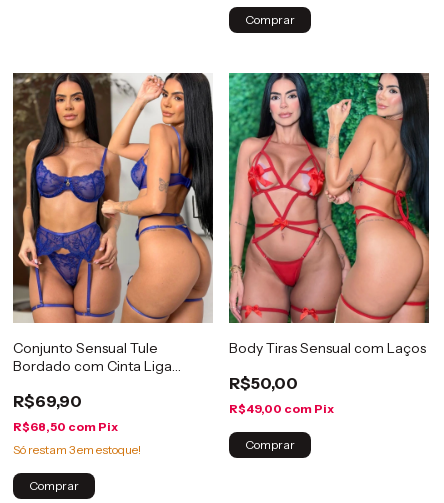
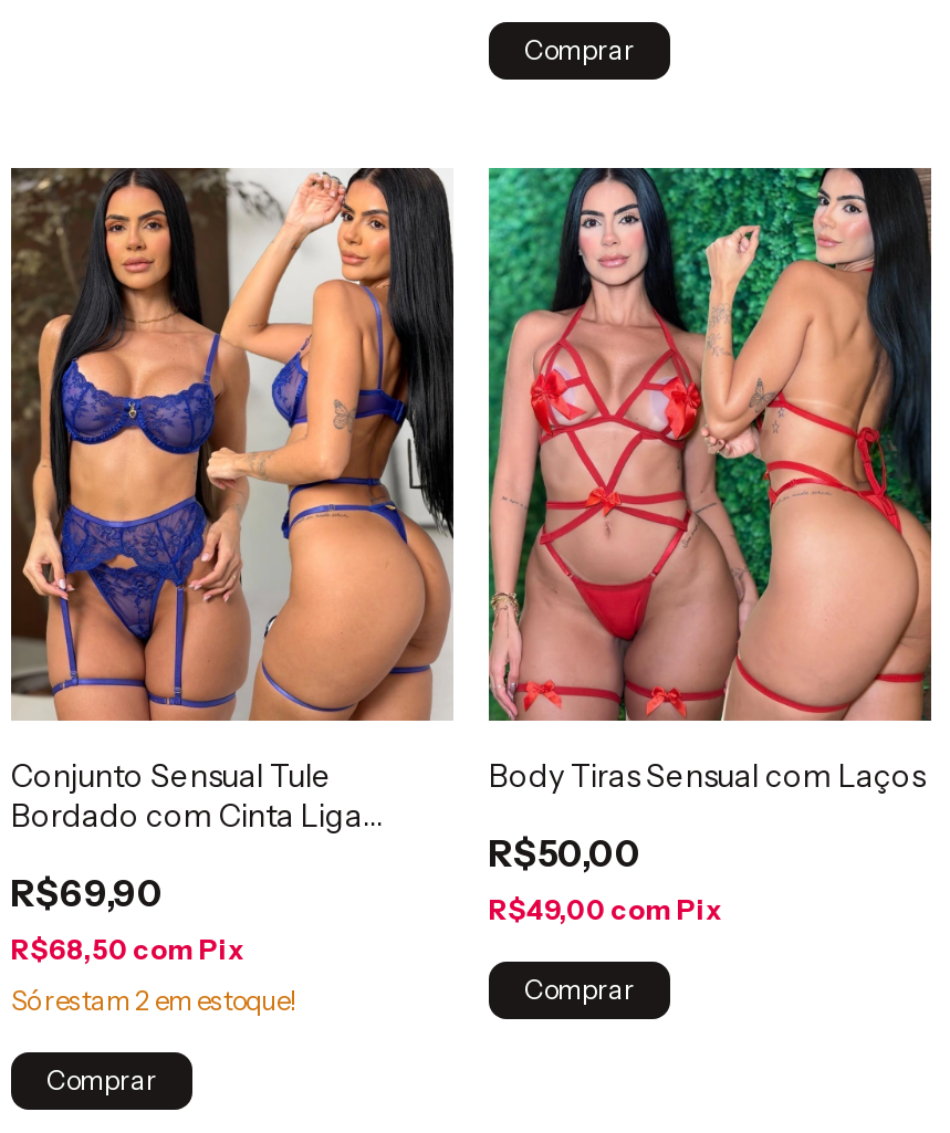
- Só restam 3 em estoque!
+ Só restam 2 em estoque!
